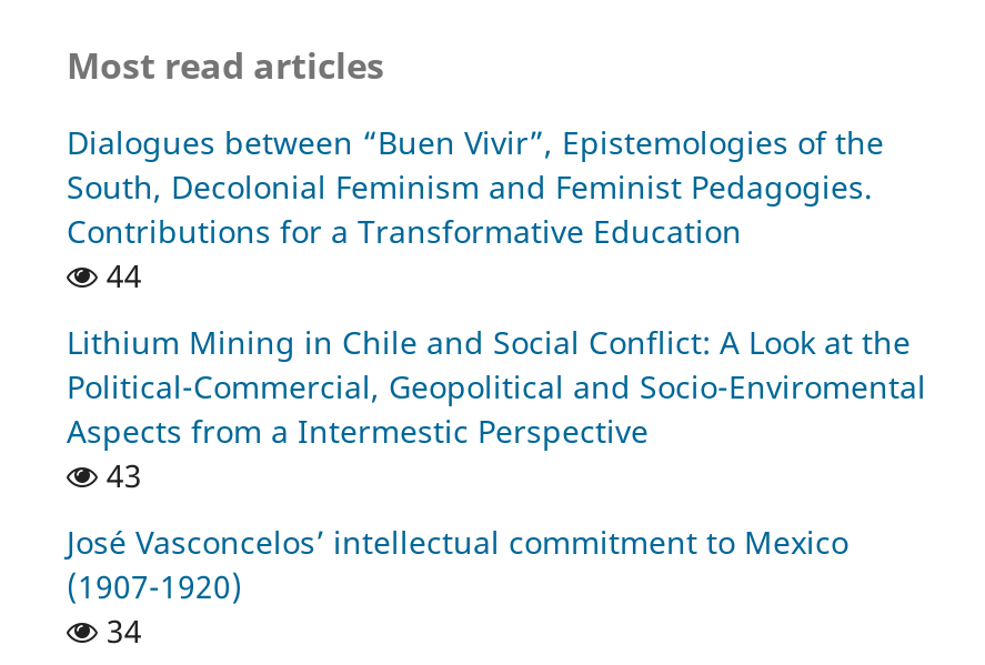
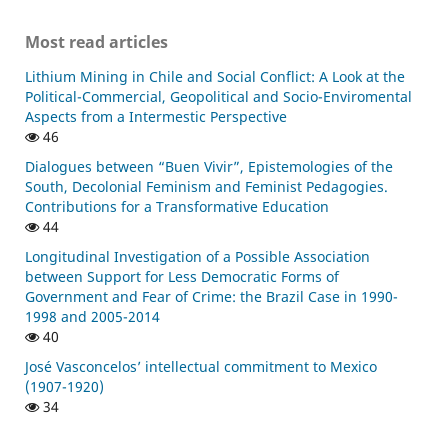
+ 46

moved up: Lithium Mining in Chile and Social Conflict: A Look at the | Political-Commercial, Geopolitical and Socio-Enviromental | Aspects from a Intermestic Perspective

- 43
+ Longitudinal Investigation of a Possible Association
+ between Support for Less Democratic Forms of
+ Government and Fear of Crime: the Brazil Case in 1990-
+ 1998 and 2005-2014
+ 40
